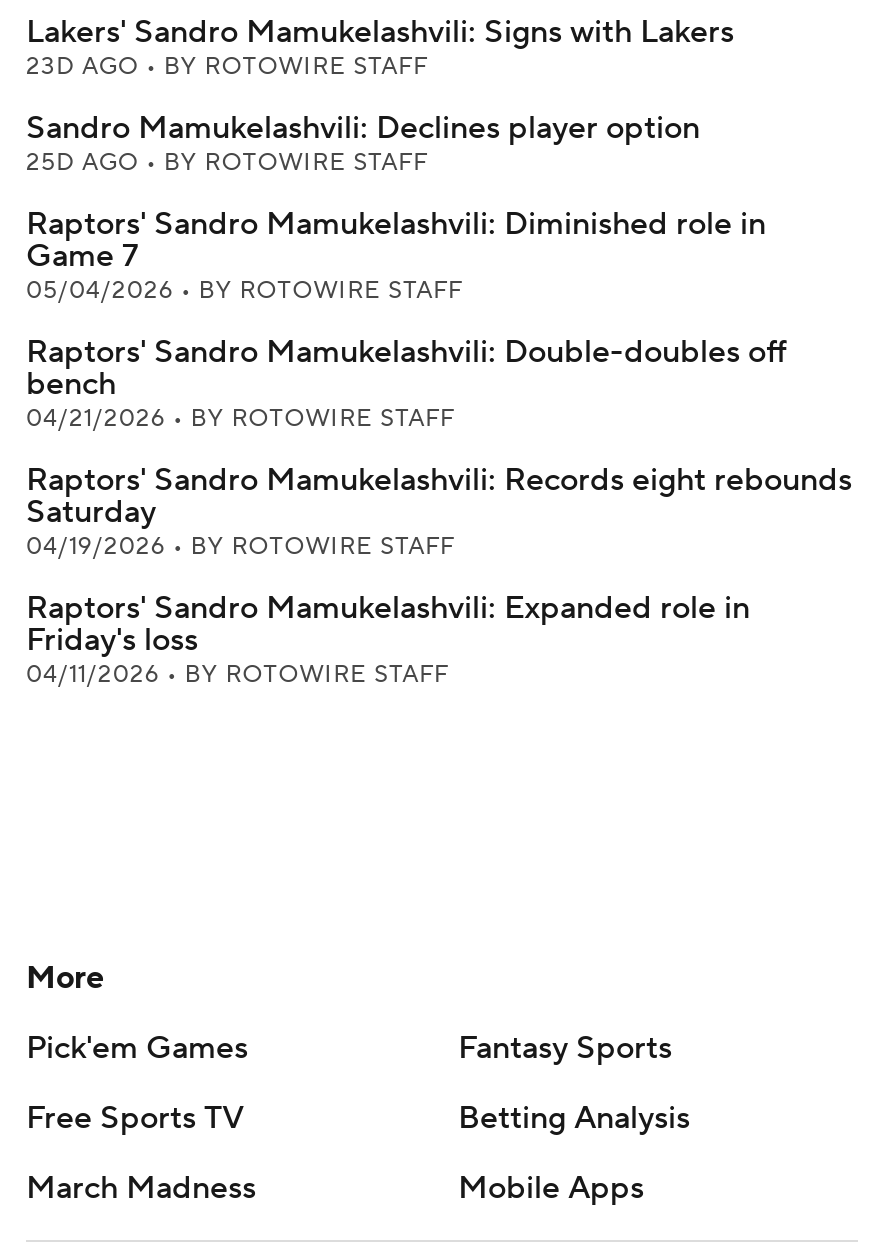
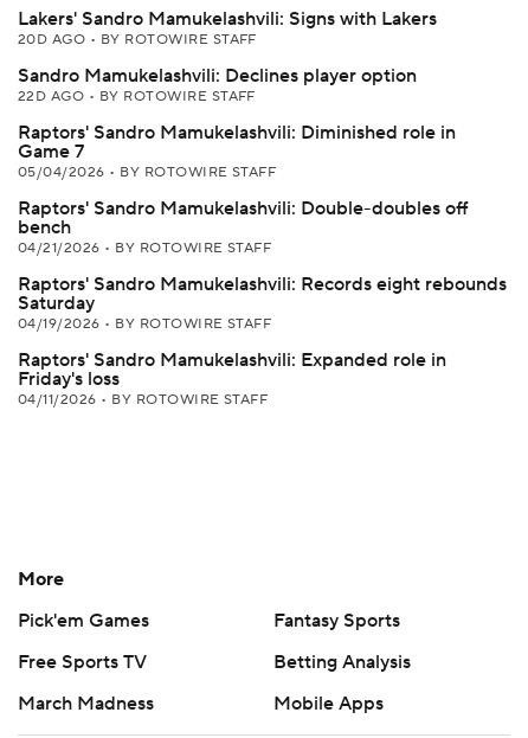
- 23D AGO • BY ROTOWIRE STAFF
+ 20D AGO • BY ROTOWIRE STAFF

- 25D AGO • BY ROTOWIRE STAFF
+ 22D AGO • BY ROTOWIRE STAFF
